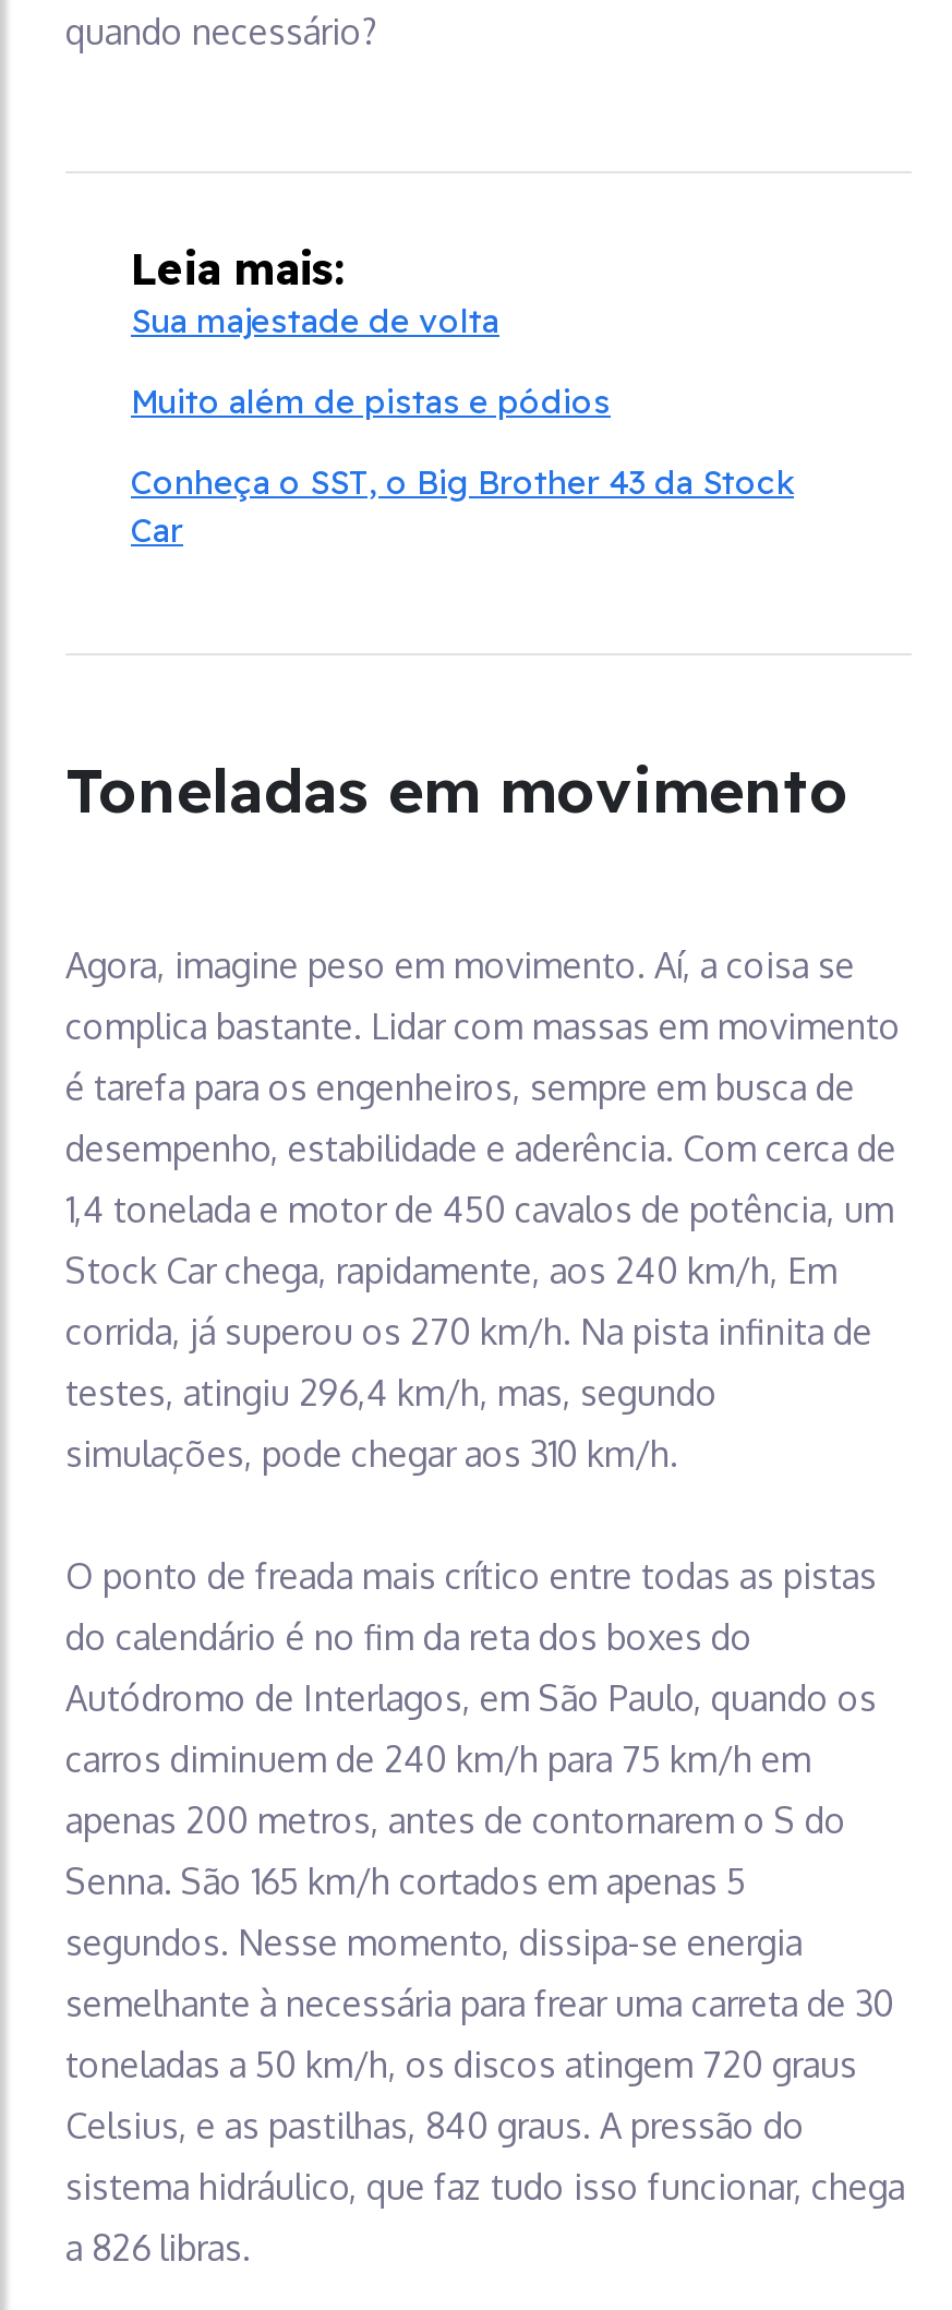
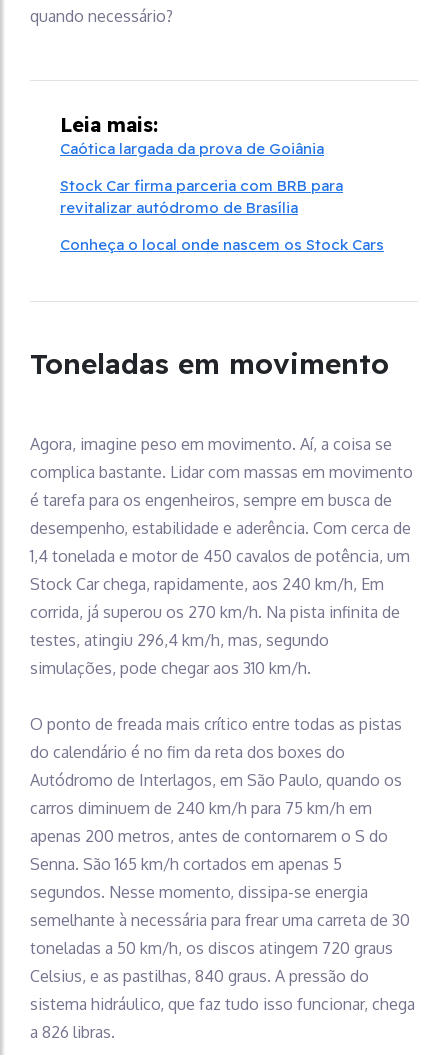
- Sua majestade de volta
+ Caótica largada da prova de Goiânia

- Muito além de pistas e pódios
+ Stock Car firma parceria com BRB para
+ revitalizar autódromo de Brasília

- Conheça o SST, o Big Brother 43 da Stock
- Car
+ Conheça o local onde nascem os Stock Cars
